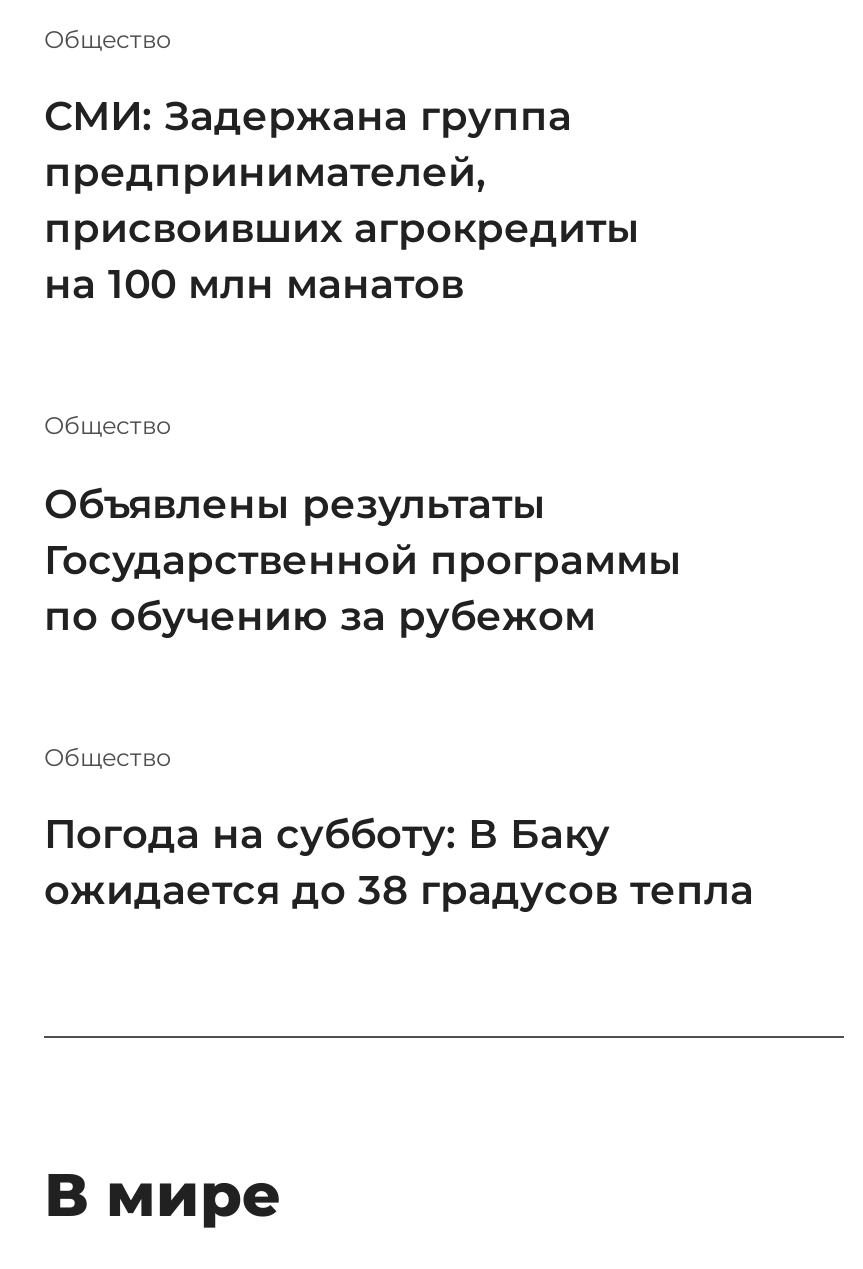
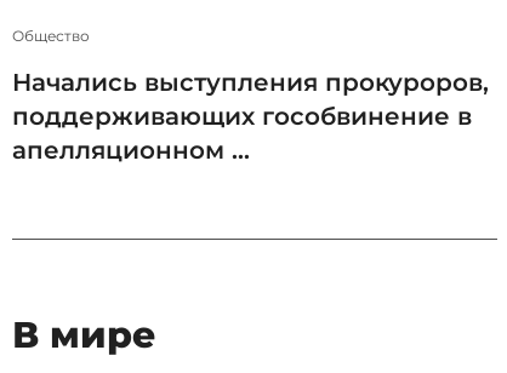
- СМИ: Задержана группа
- предпринимателей,
- присвоивших агрокредиты
- на 100 млн манатов
- Общество
- Объявлены результаты
- Государственной программы
- по обучению за рубежом
- Общество
- Погода на субботу: В Баку
- ожидается до 38 градусов тепла
+ Начались выступления прокуроров,
+ поддерживающих гособвинение в
+ апелляционном ...
